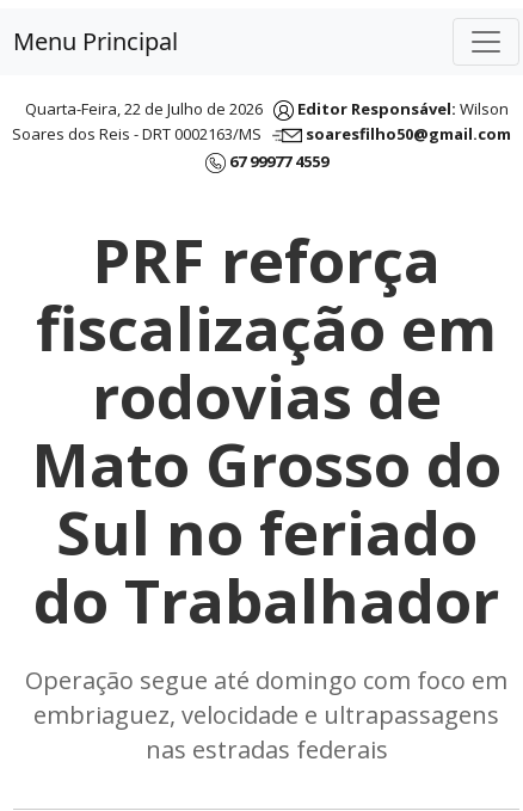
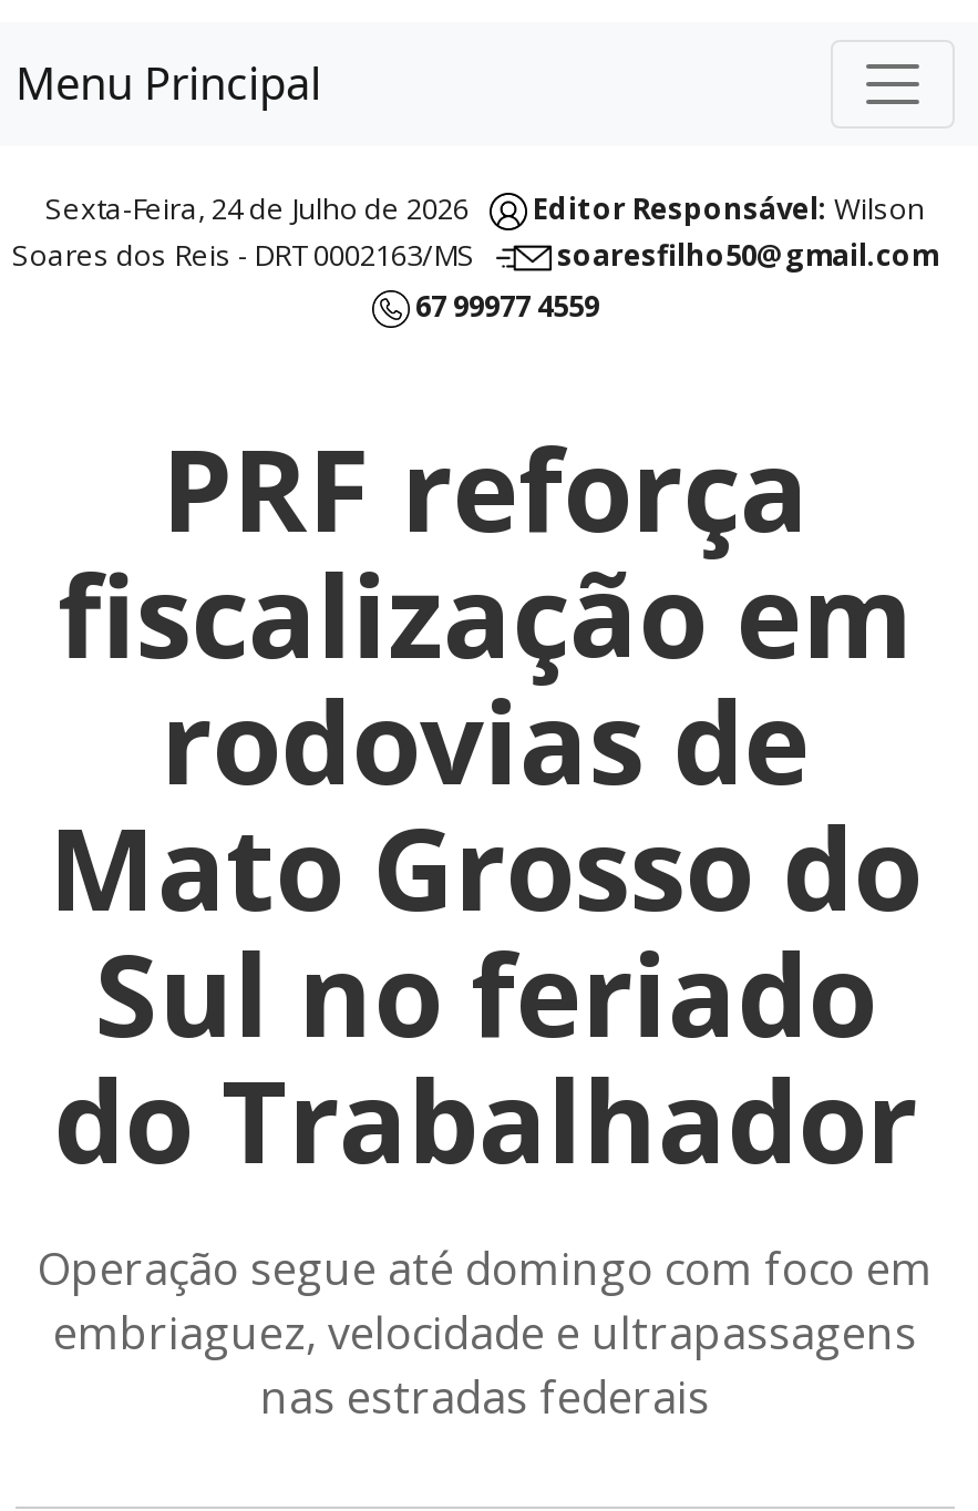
- Quarta-Feira, 22 de Julho de 2026
+ Sexta-Feira, 24 de Julho de 2026
